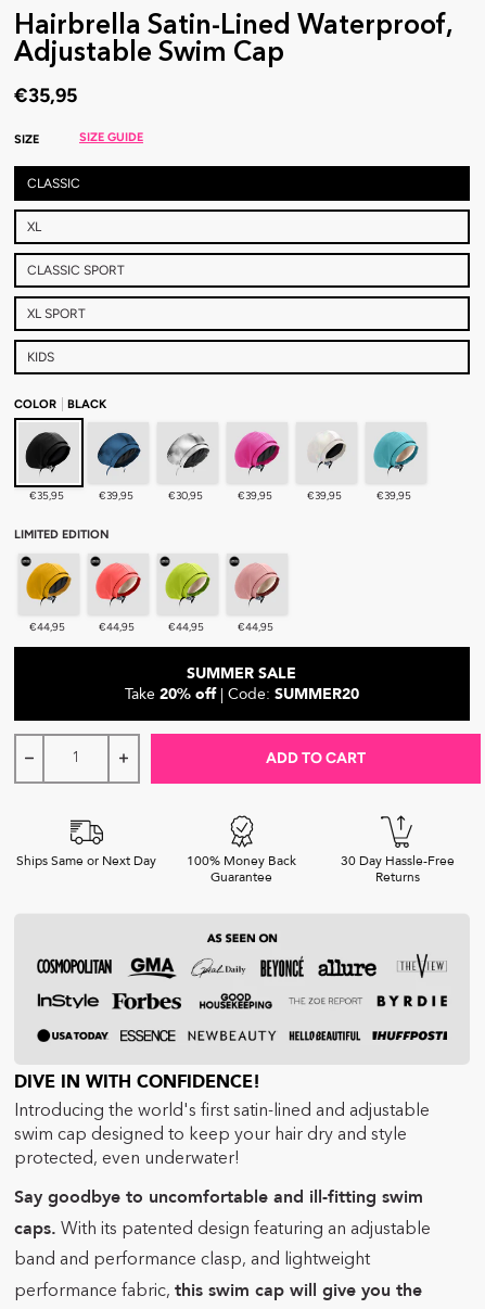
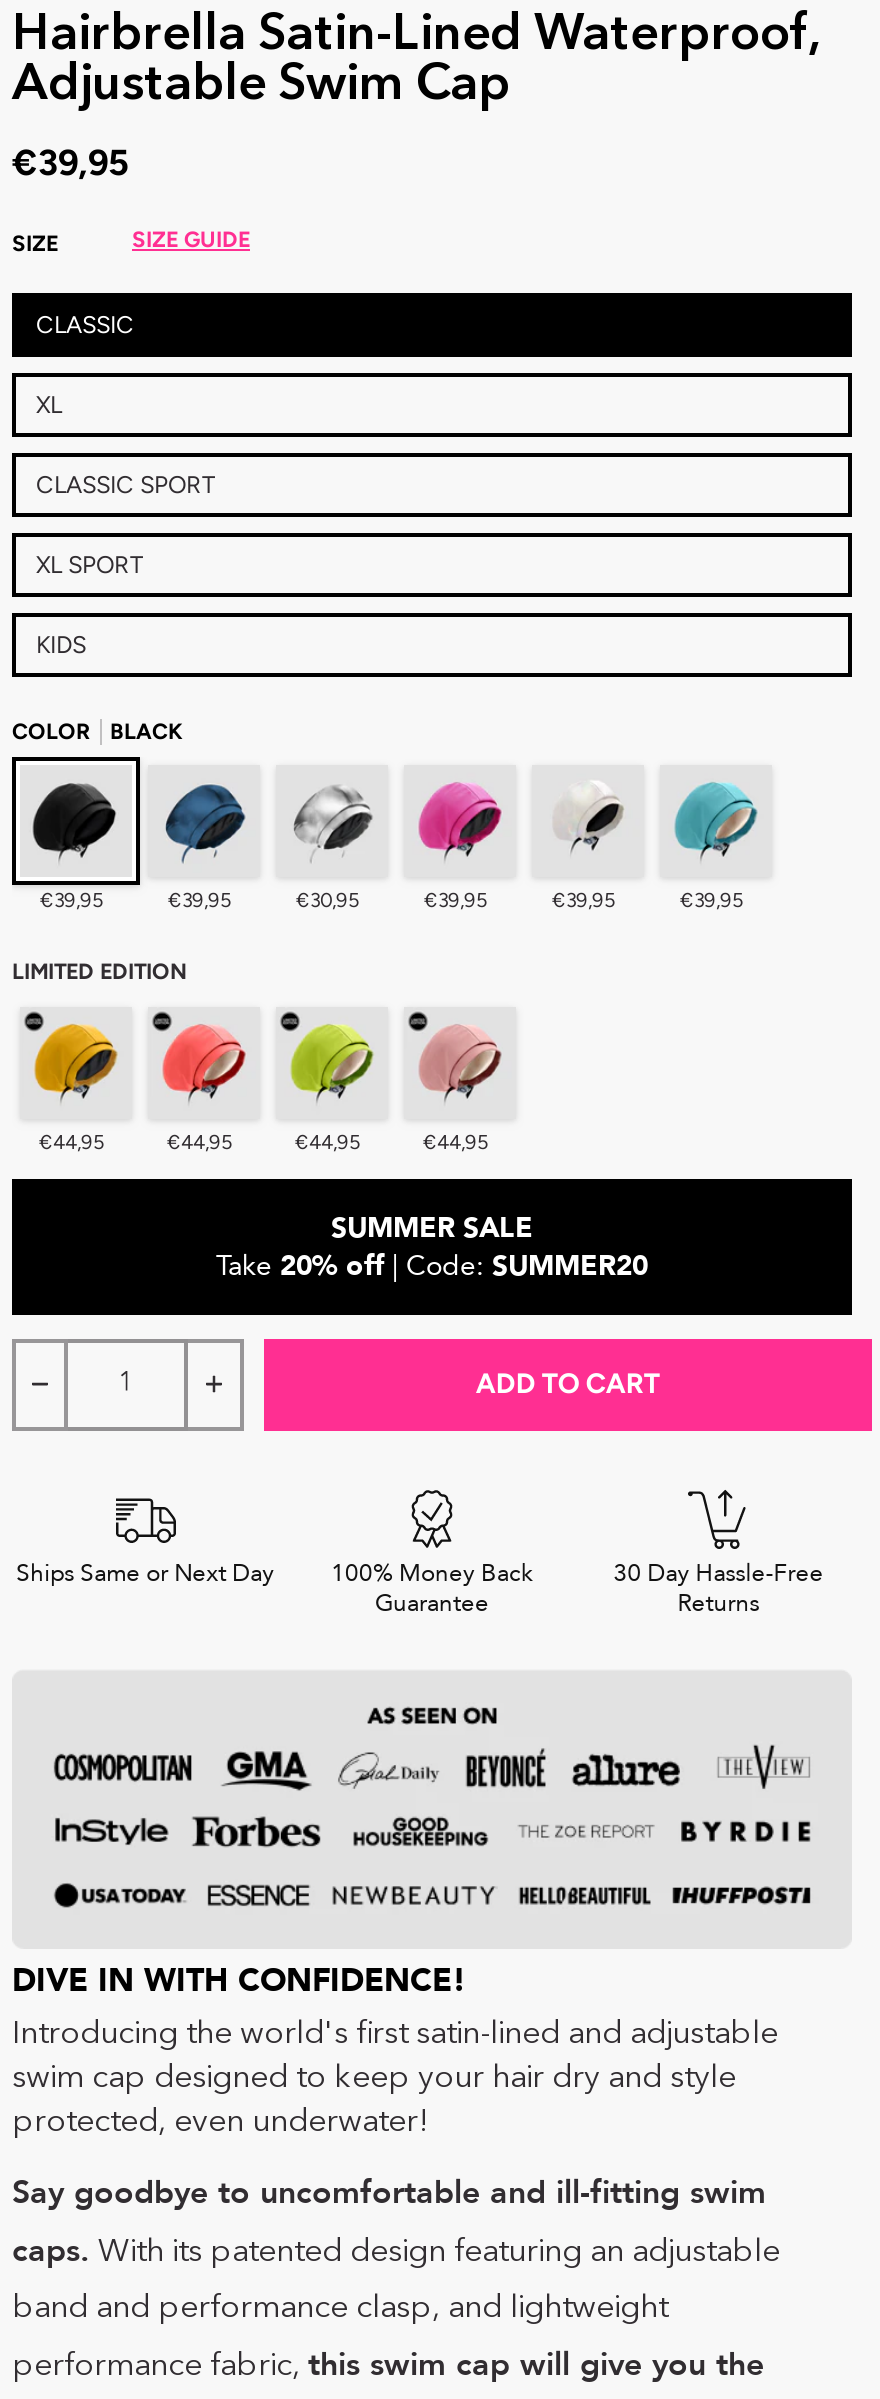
- €35,95
+ €39,95

- €35,95
+ €39,95
